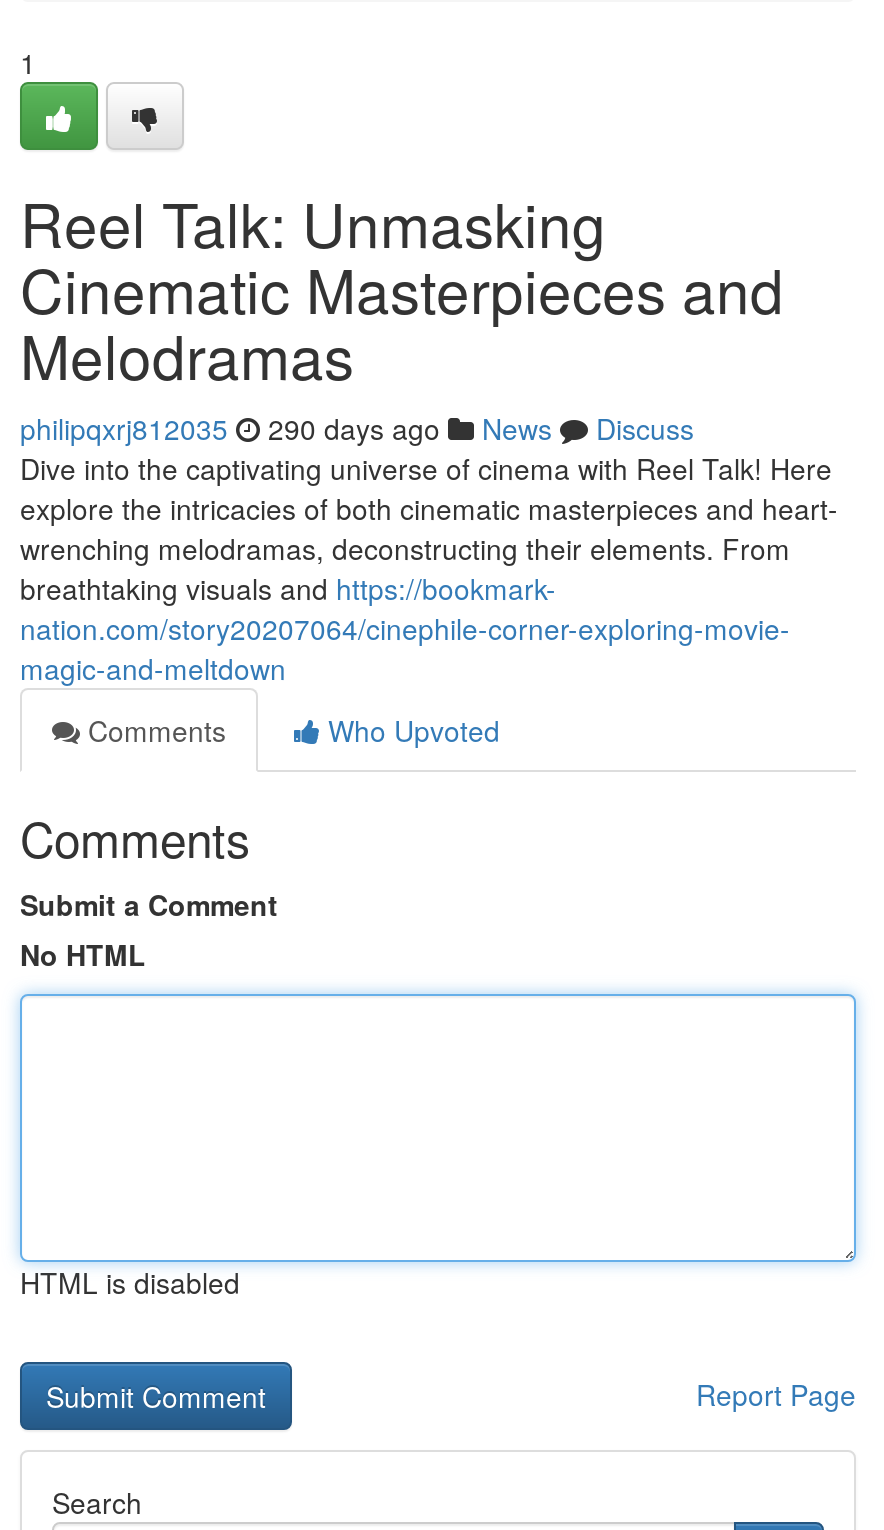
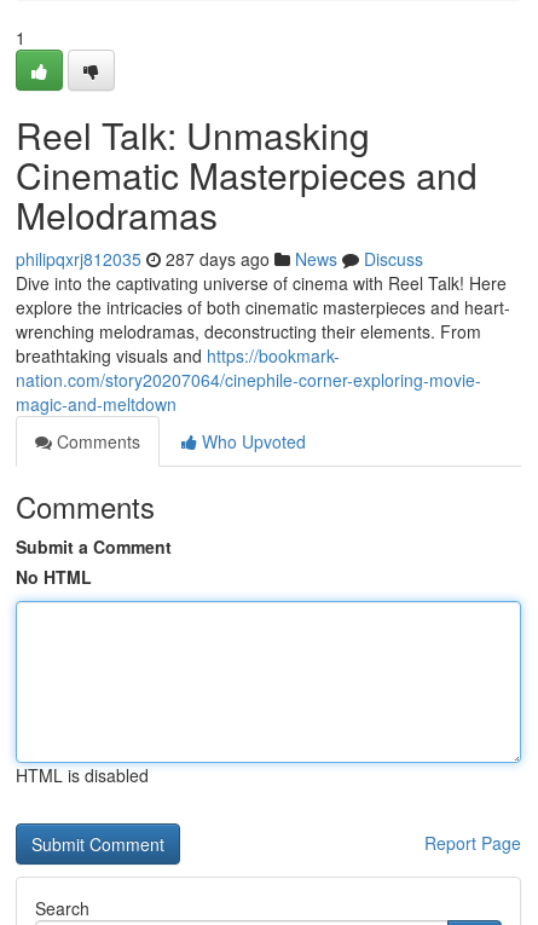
- philipqxrj812035 290 days ago News Discuss
+ philipqxrj812035 287 days ago News Discuss
